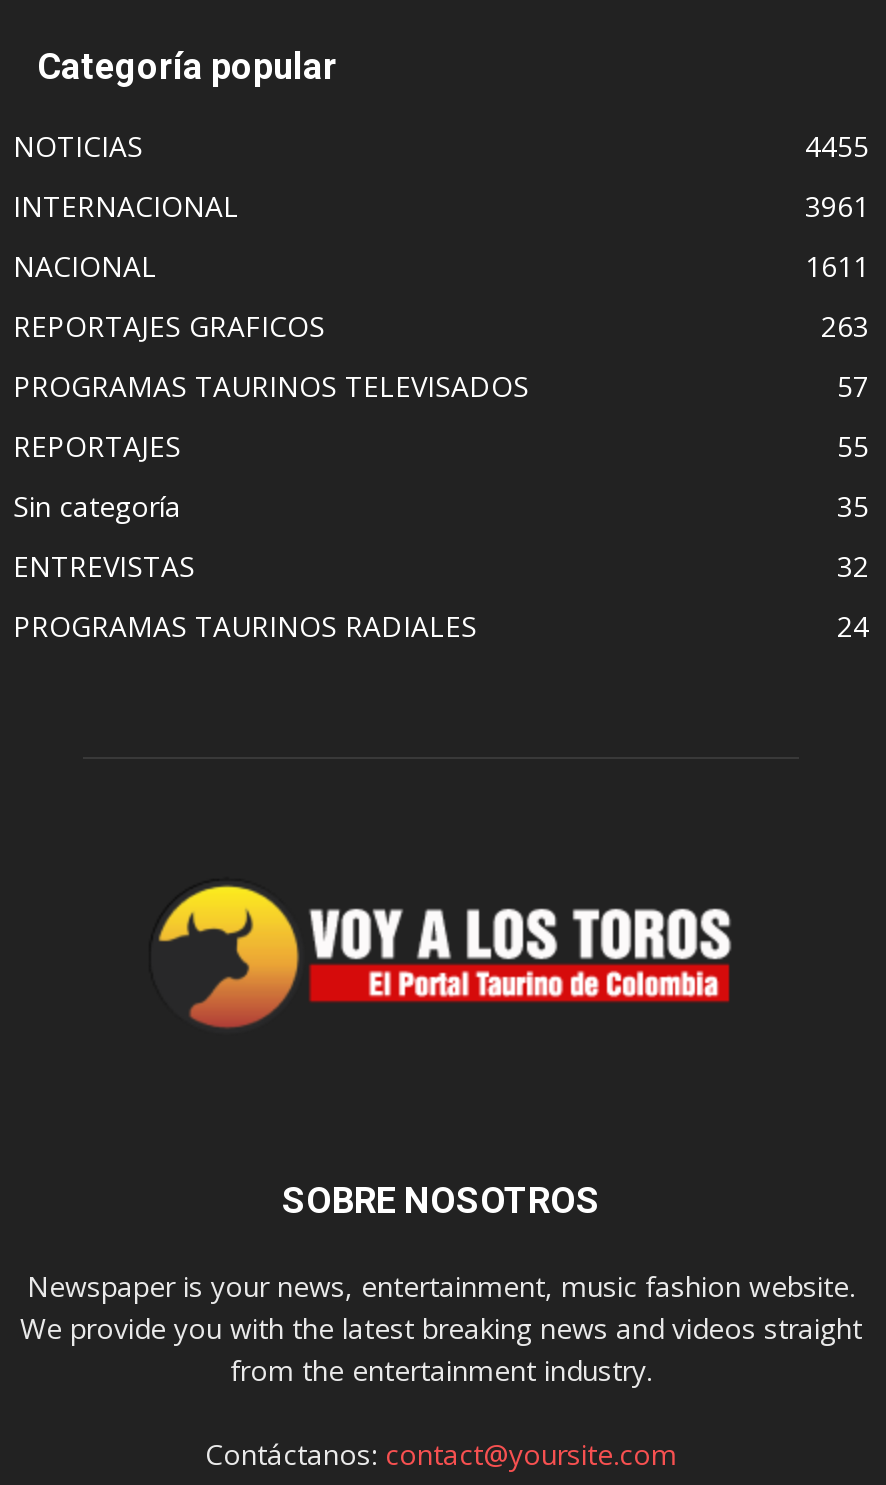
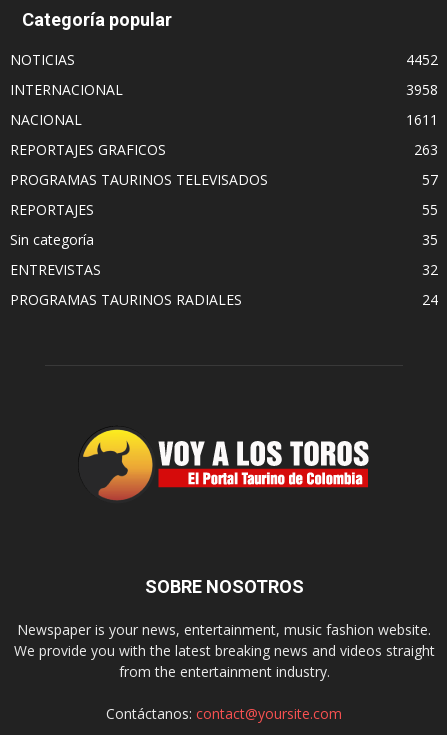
- 4455
+ 4452

- 3961
+ 3958
